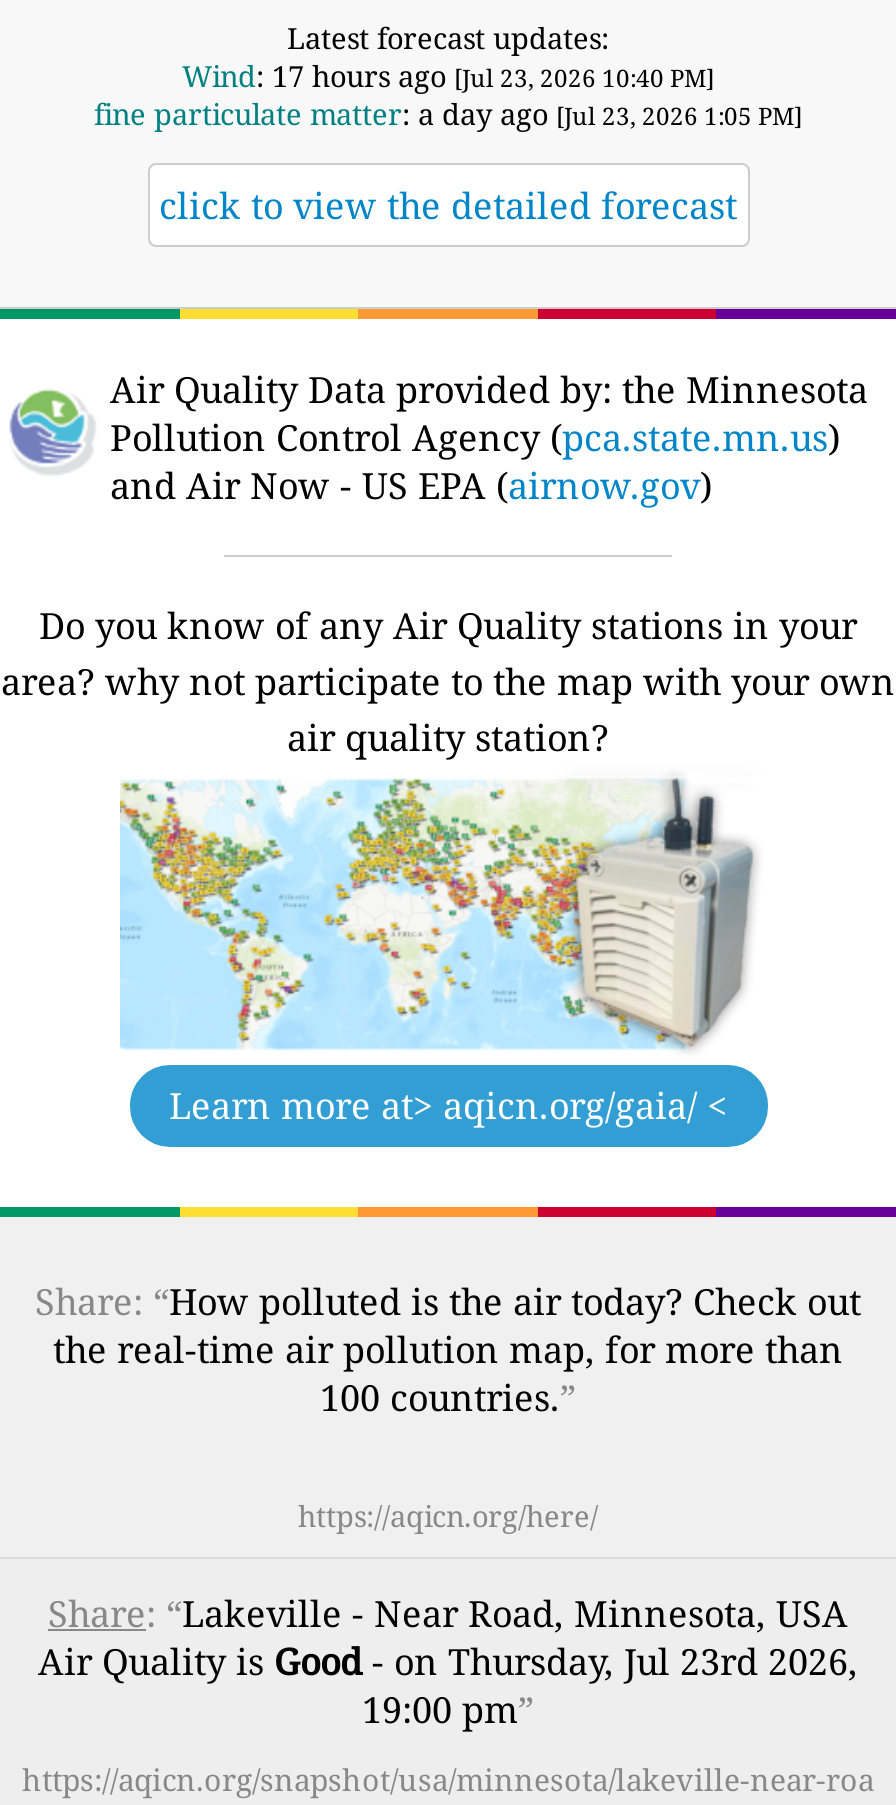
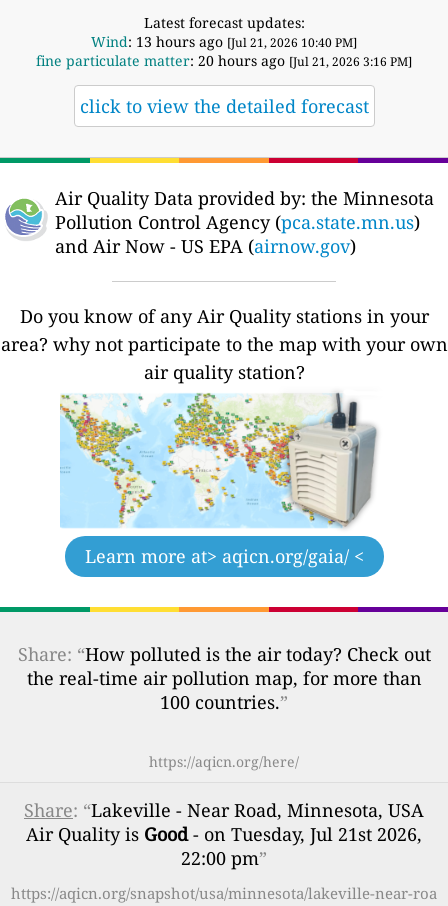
- Wind: 17 hours ago [Jul 23, 2026 10:40 PM]
+ Wind: 13 hours ago [Jul 21, 2026 10:40 PM]

- fine particulate matter: a day ago [Jul 23, 2026 1:05 PM]
+ fine particulate matter: 20 hours ago [Jul 21, 2026 3:16 PM]

- Air Quality is Good - on Thursday, Jul 23rd 2026,
+ Air Quality is Good - on Tuesday, Jul 21st 2026,

- 19:00 pm”
+ 22:00 pm”
